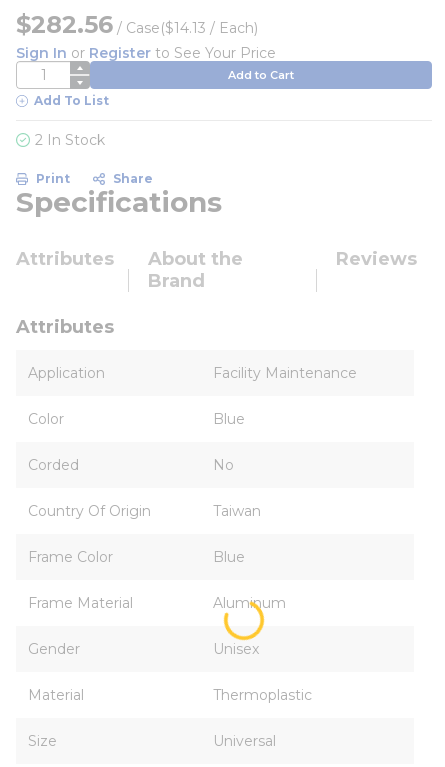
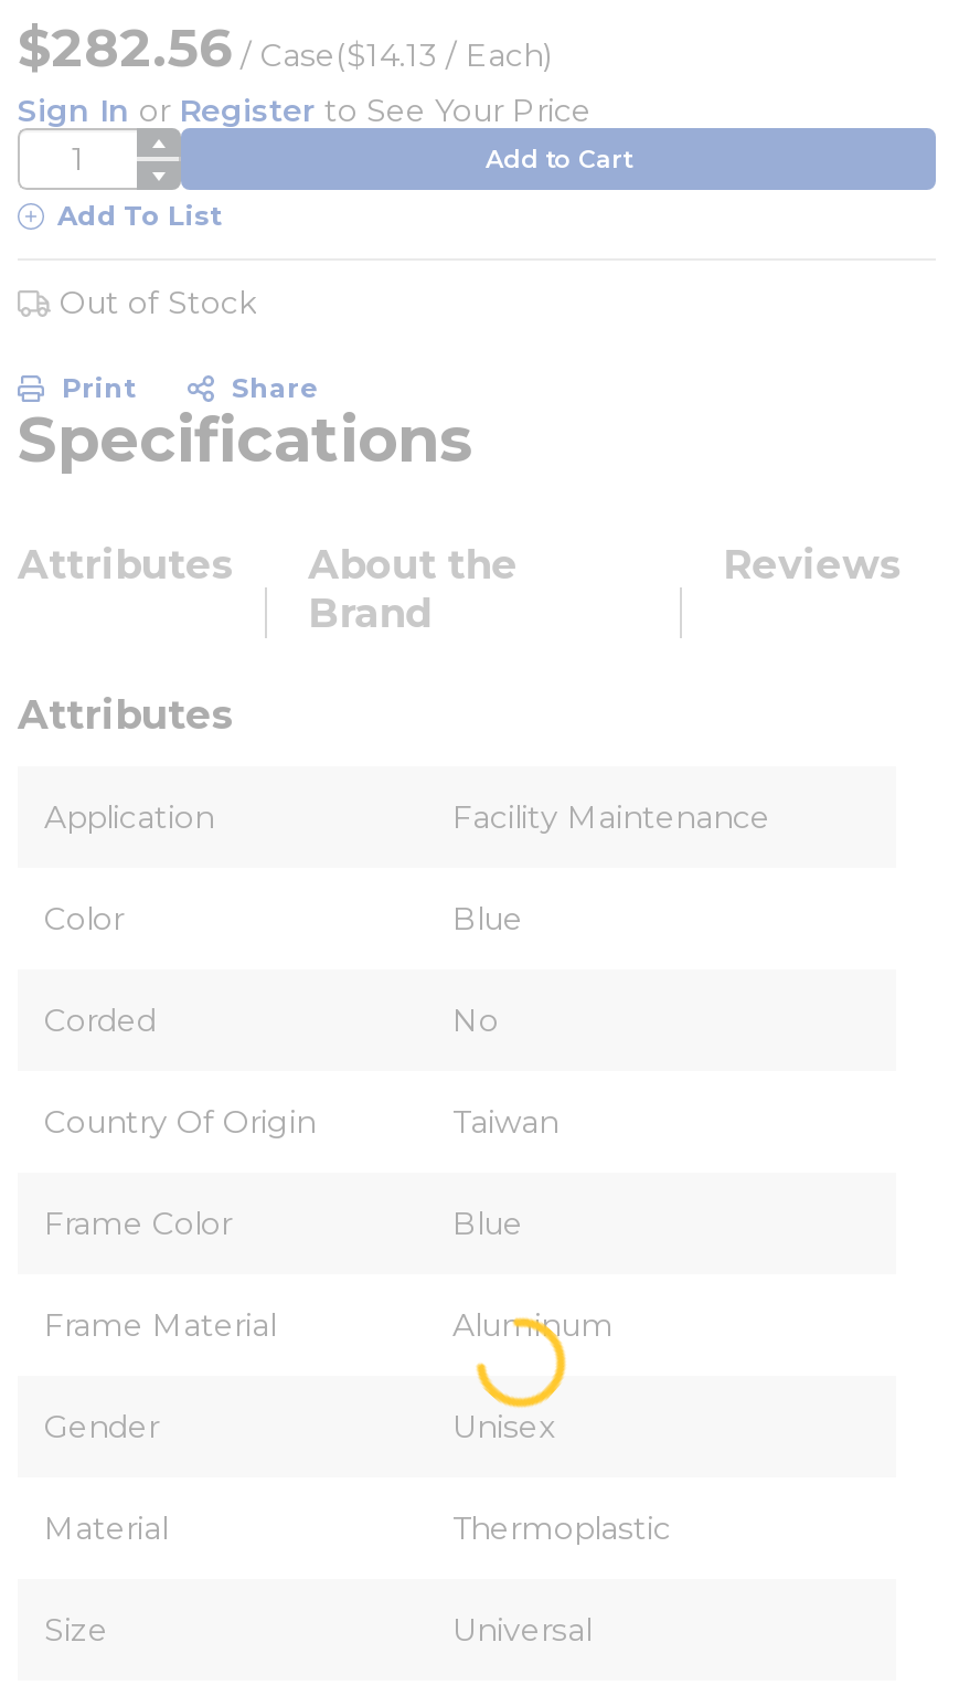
- 2 In Stock
+ Out of Stock
